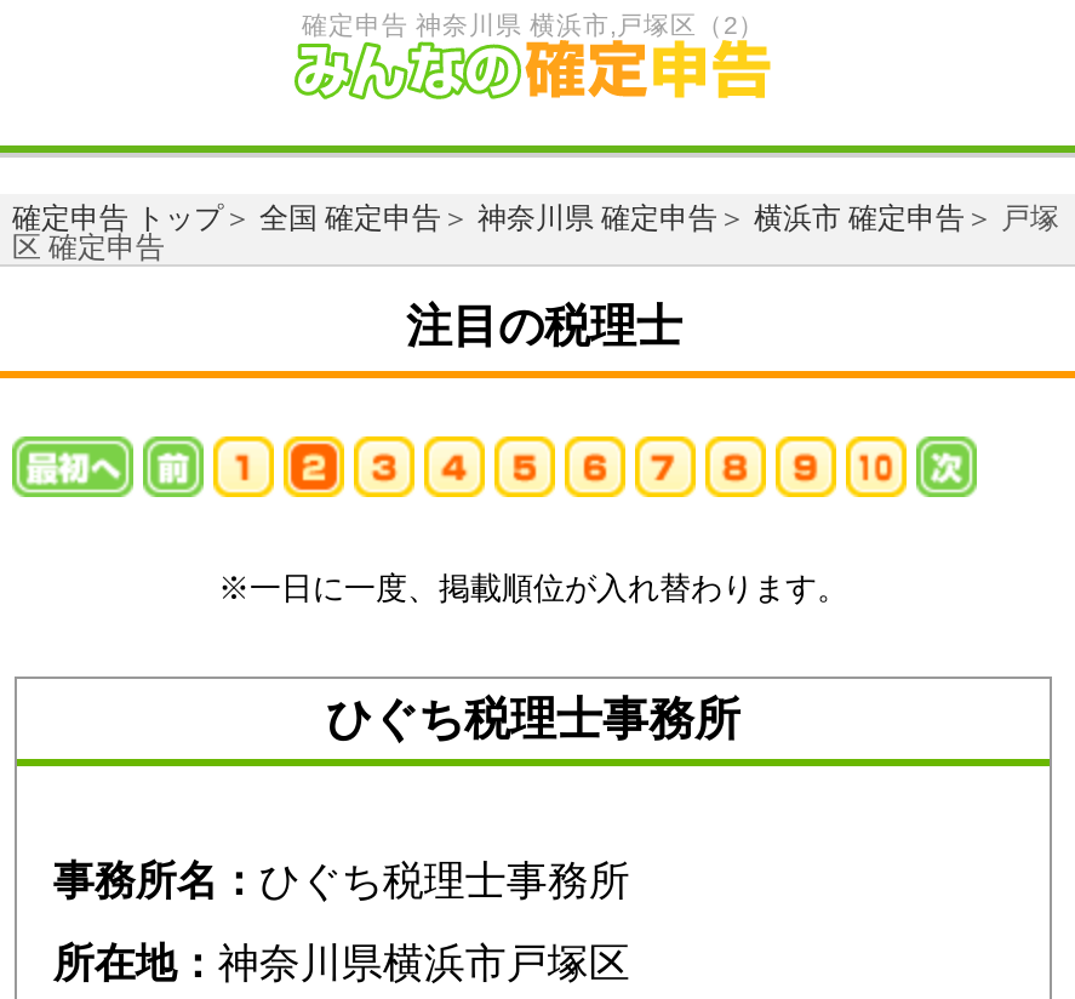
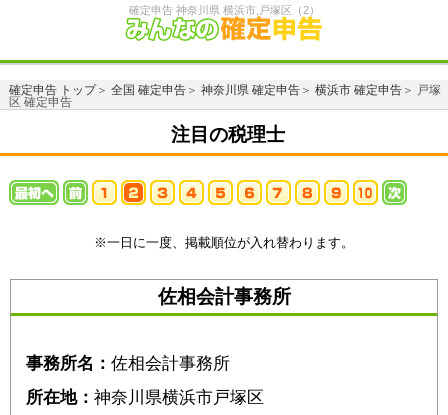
- ひぐち税理士事務所
+ 佐相会計事務所

- 事務所名：ひぐち税理士事務所
+ 事務所名：佐相会計事務所
